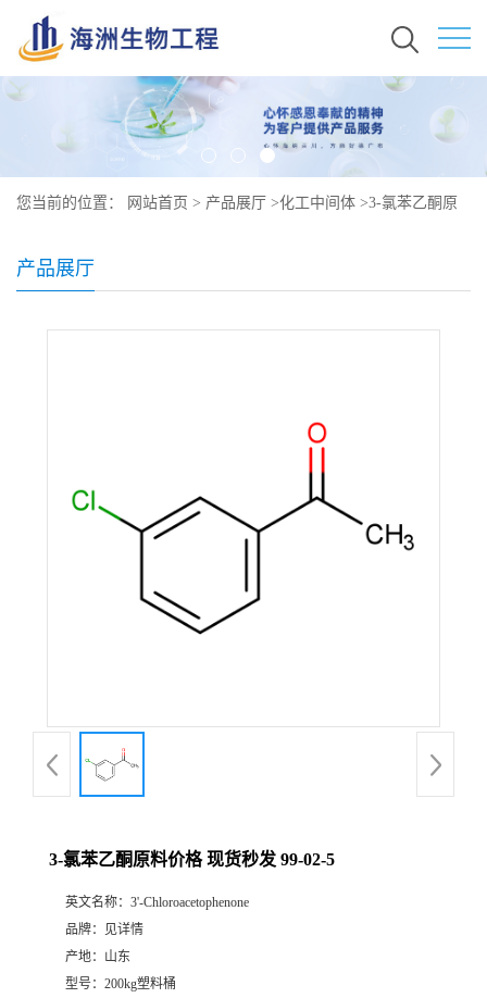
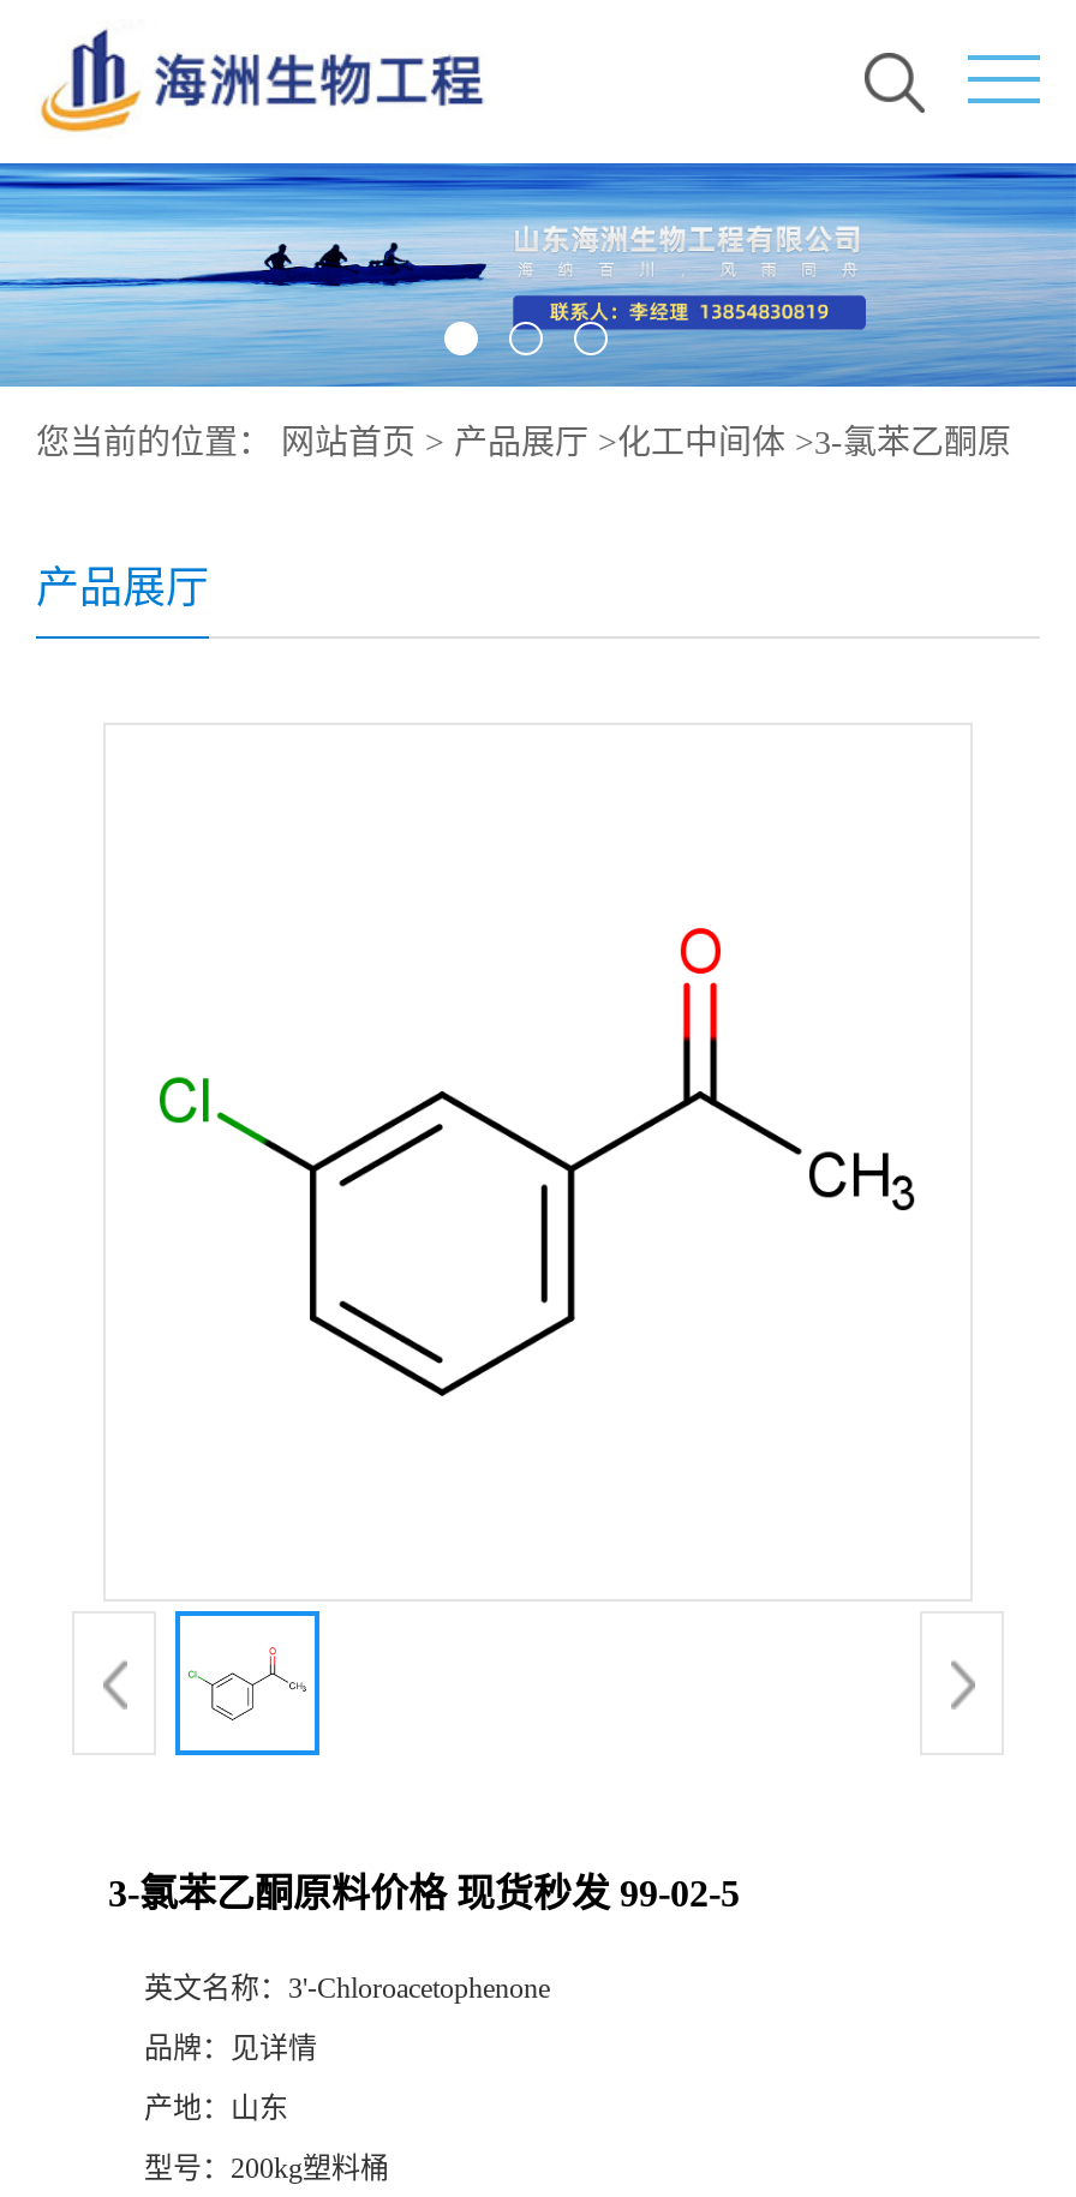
- [image]
+ [image]
